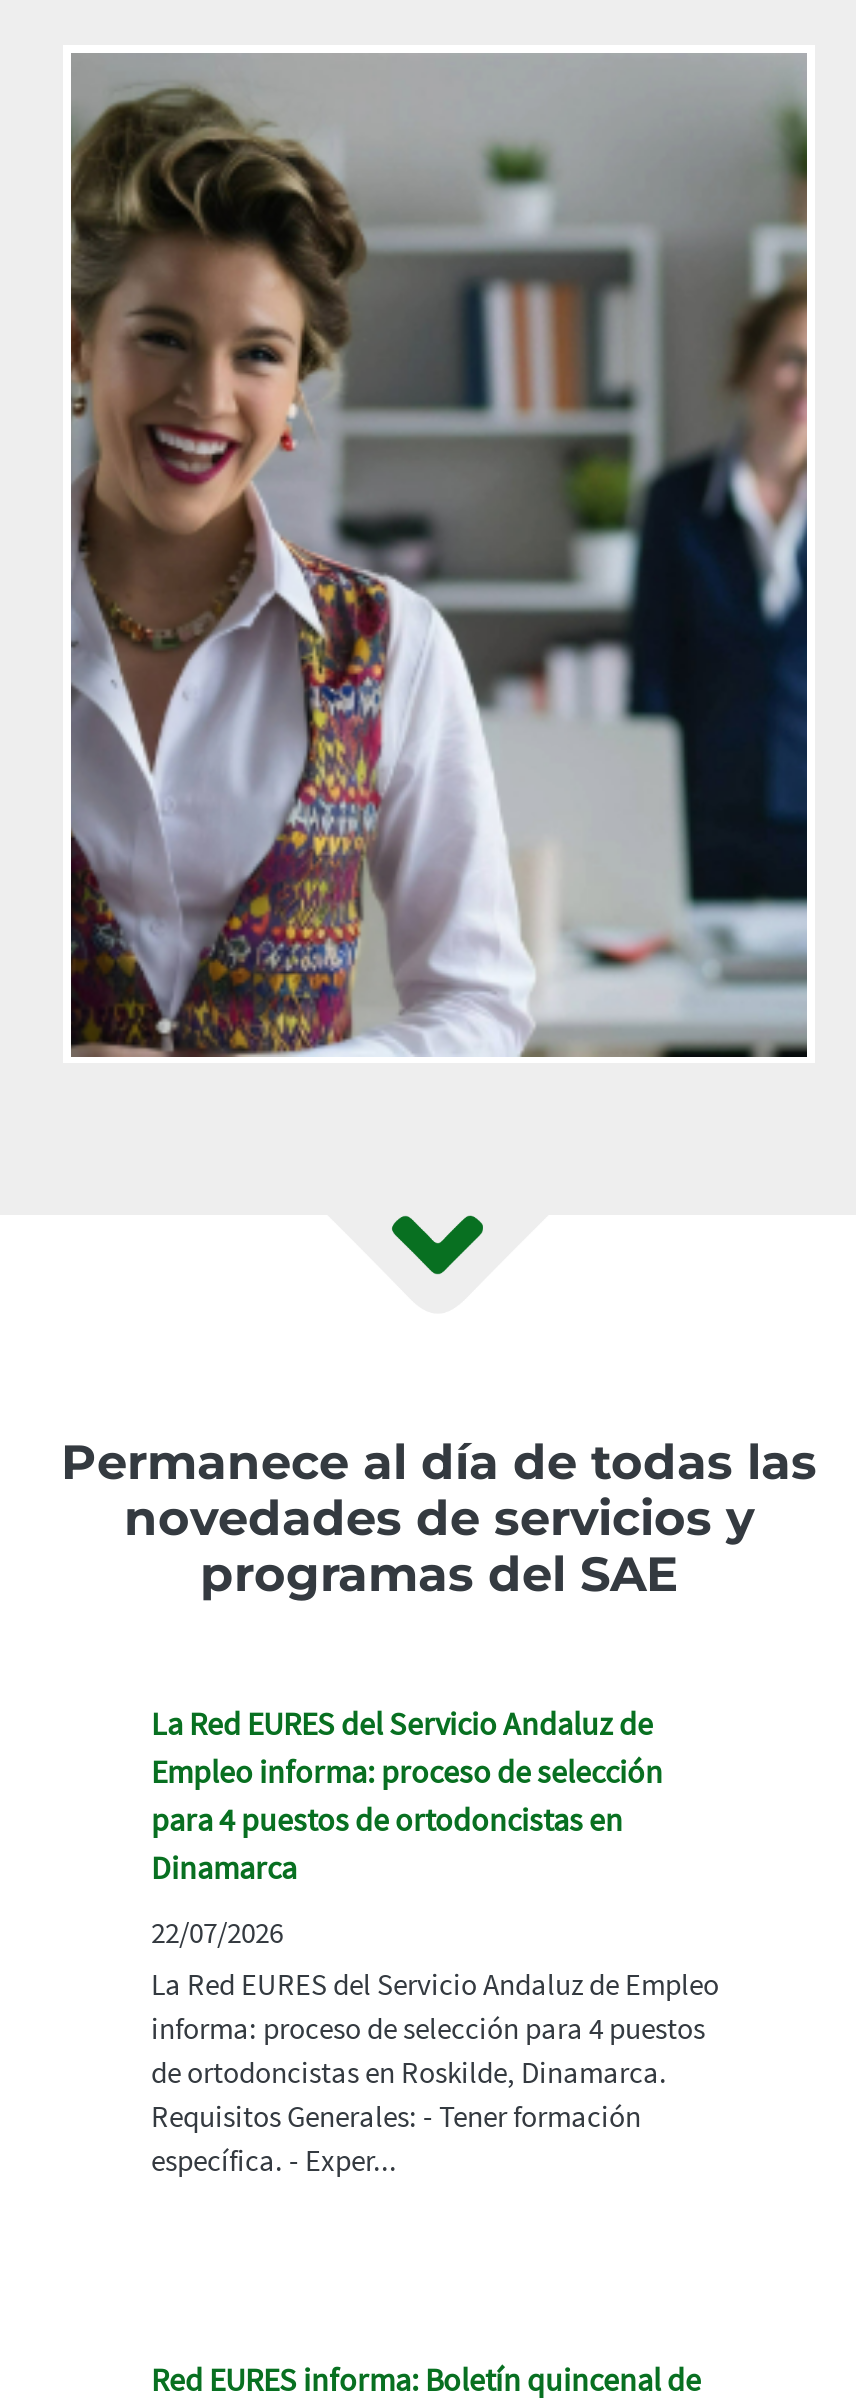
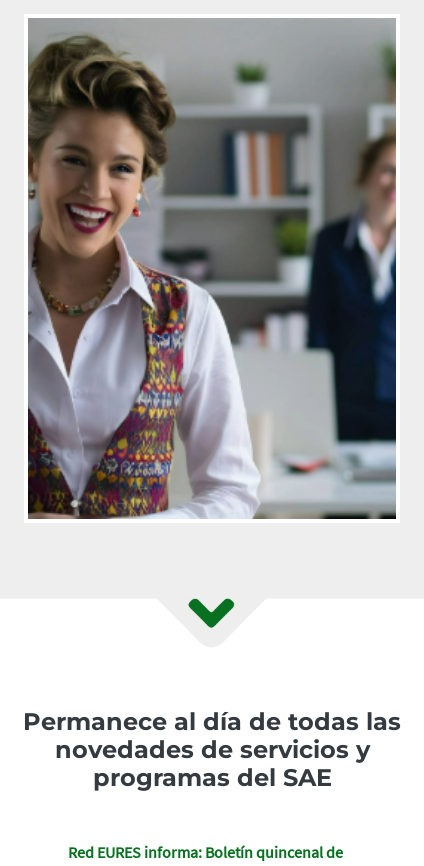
- La Red EURES del Servicio Andaluz de
- Empleo informa: proceso de selección
- para 4 puestos de ortodoncistas en
- Dinamarca
- 22/07/2026
- La Red EURES del Servicio Andaluz de Empleo
- informa: proceso de selección para 4 puestos
- de ortodoncistas en Roskilde, Dinamarca.
- Requisitos Generales: - Tener formación
- específica. - Exper...
